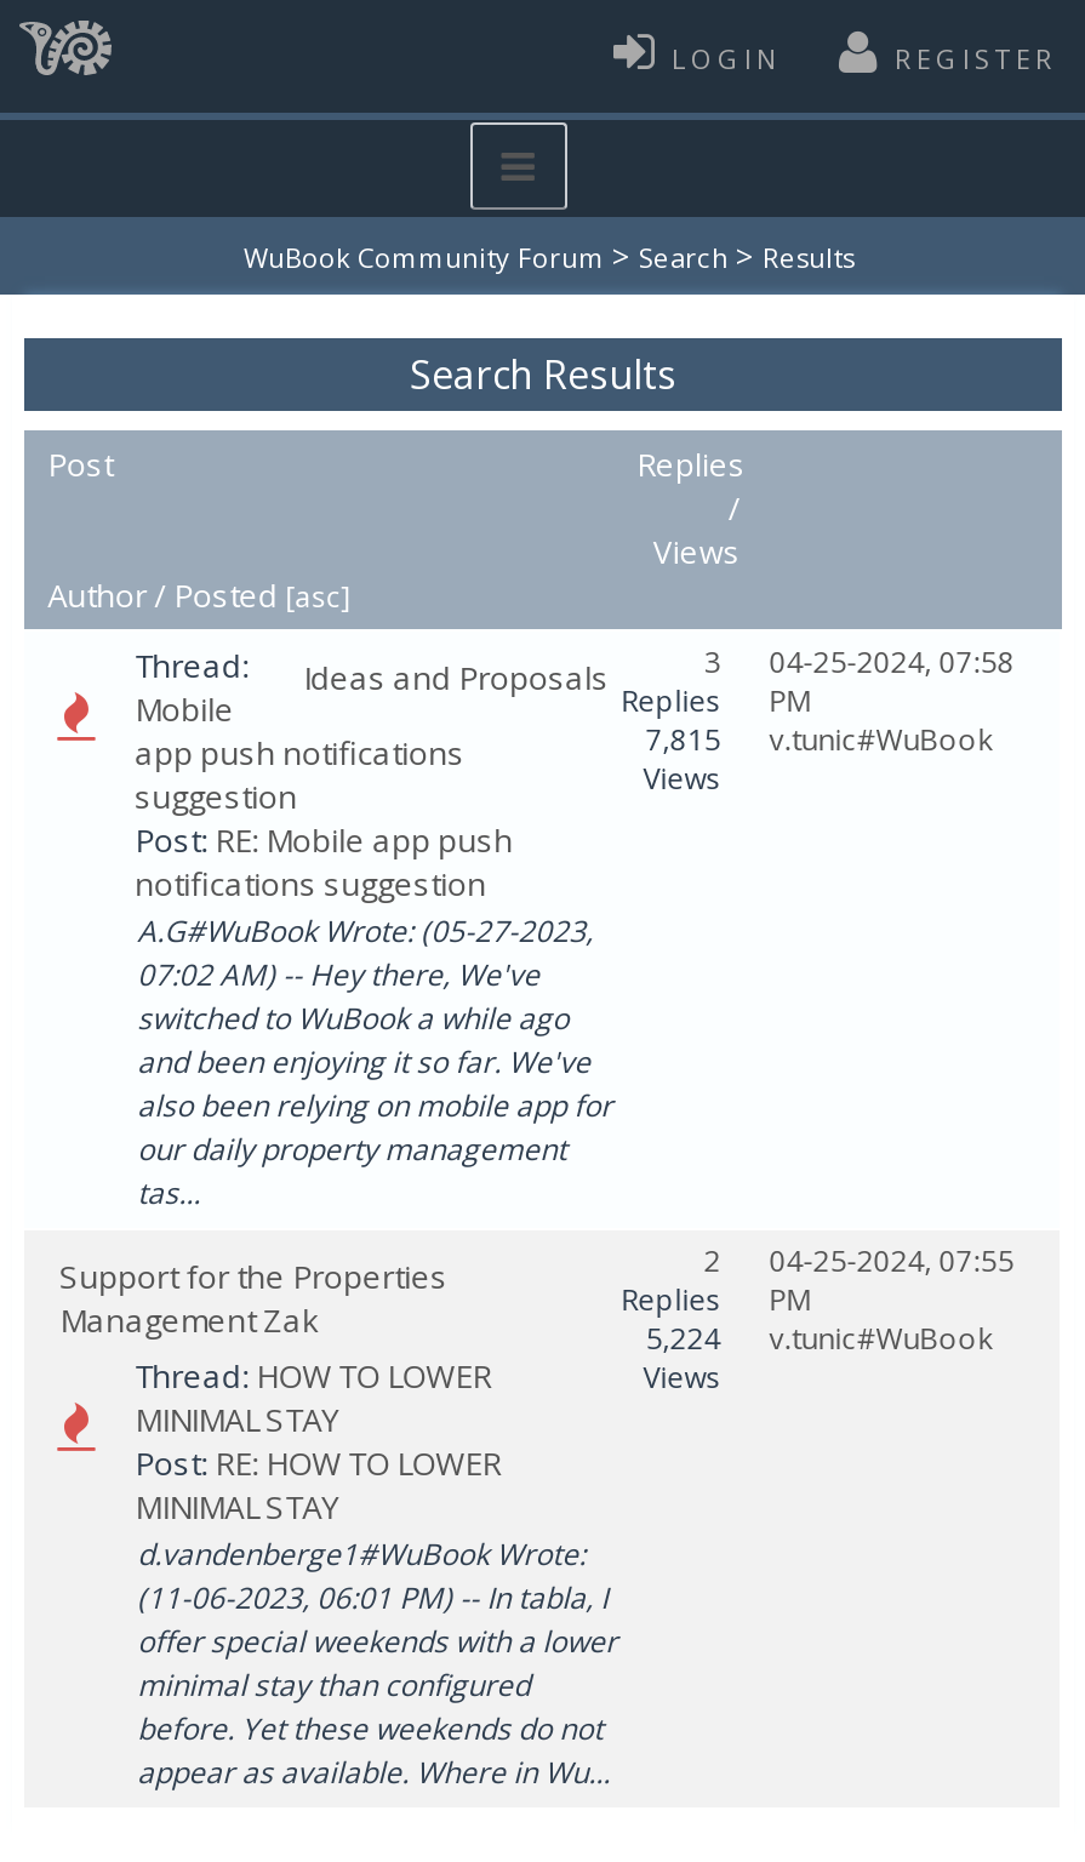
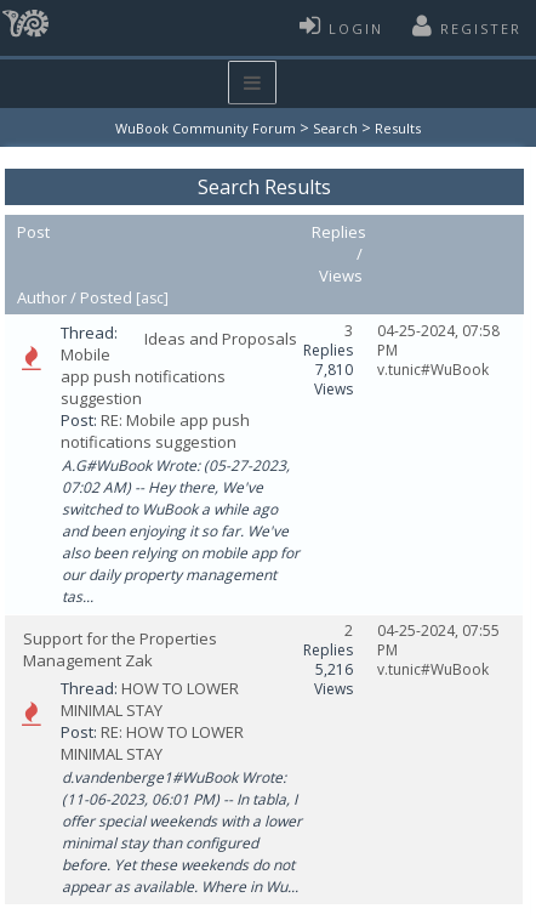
- 7,815 v.tunic#WuBook
+ 7,810 v.tunic#WuBook

- 5,224 v.tunic#WuBook
+ 5,216 v.tunic#WuBook
